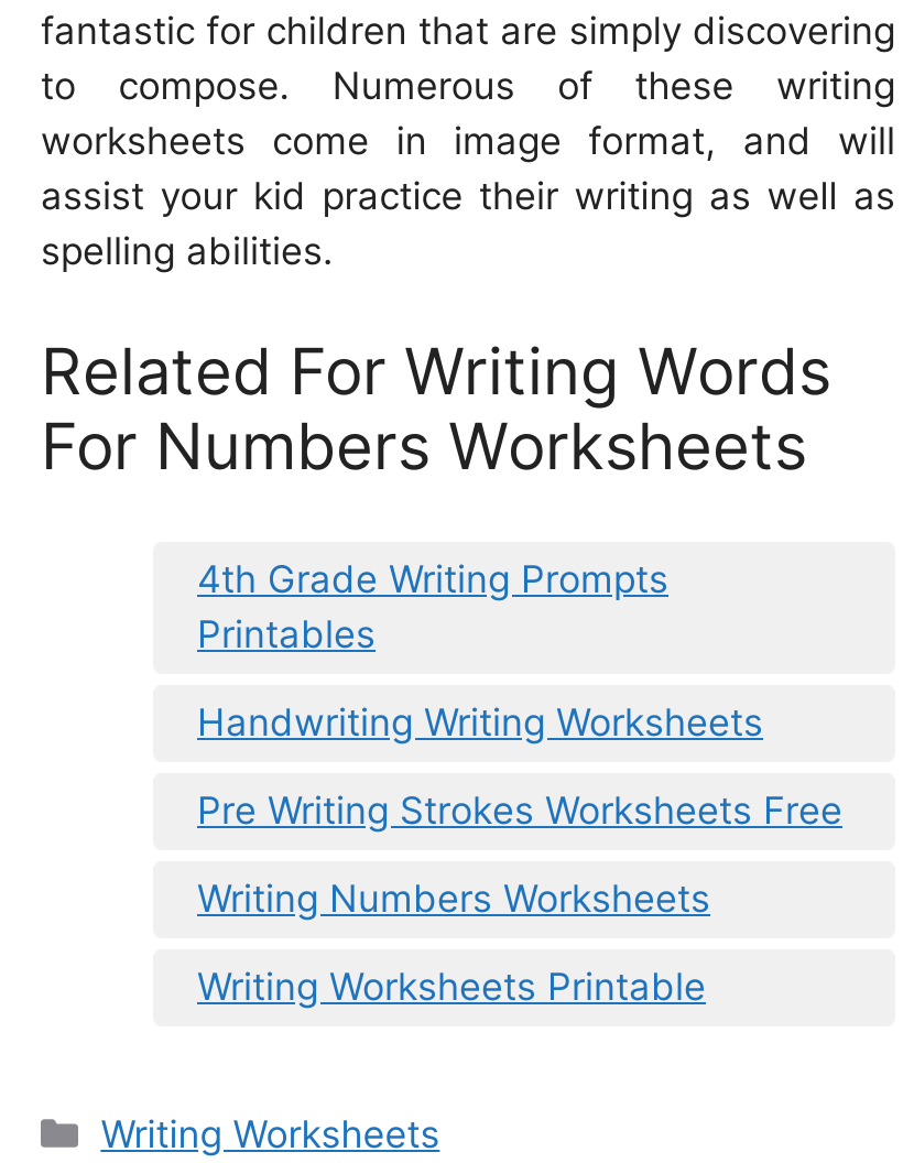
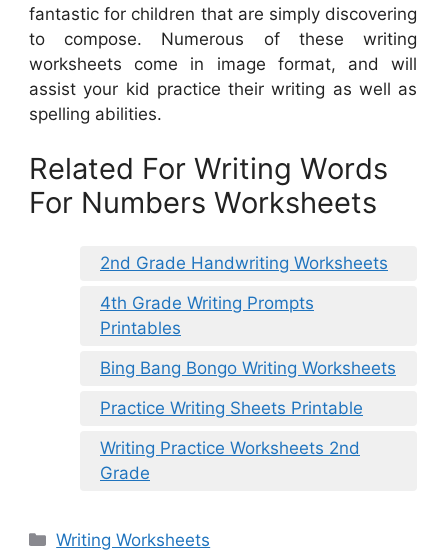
+ 2nd Grade Handwriting Worksheets

moved down: 4th Grade Writing Prompts

- Handwriting Writing Worksheets
- Pre Writing Strokes Worksheets Free
- Writing Numbers Worksheets
- Writing Worksheets Printable
+ Bing Bang Bongo Writing Worksheets
+ Practice Writing Sheets Printable
+ Writing Practice Worksheets 2nd
+ Grade
